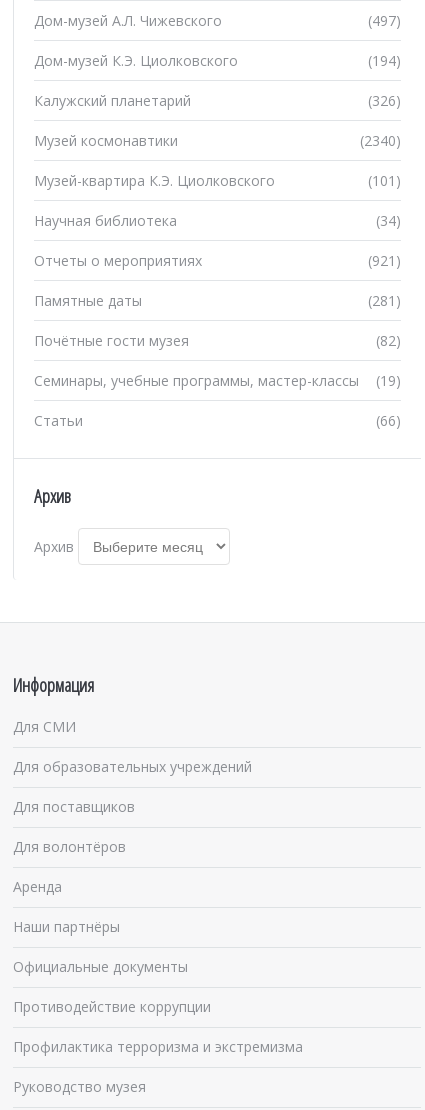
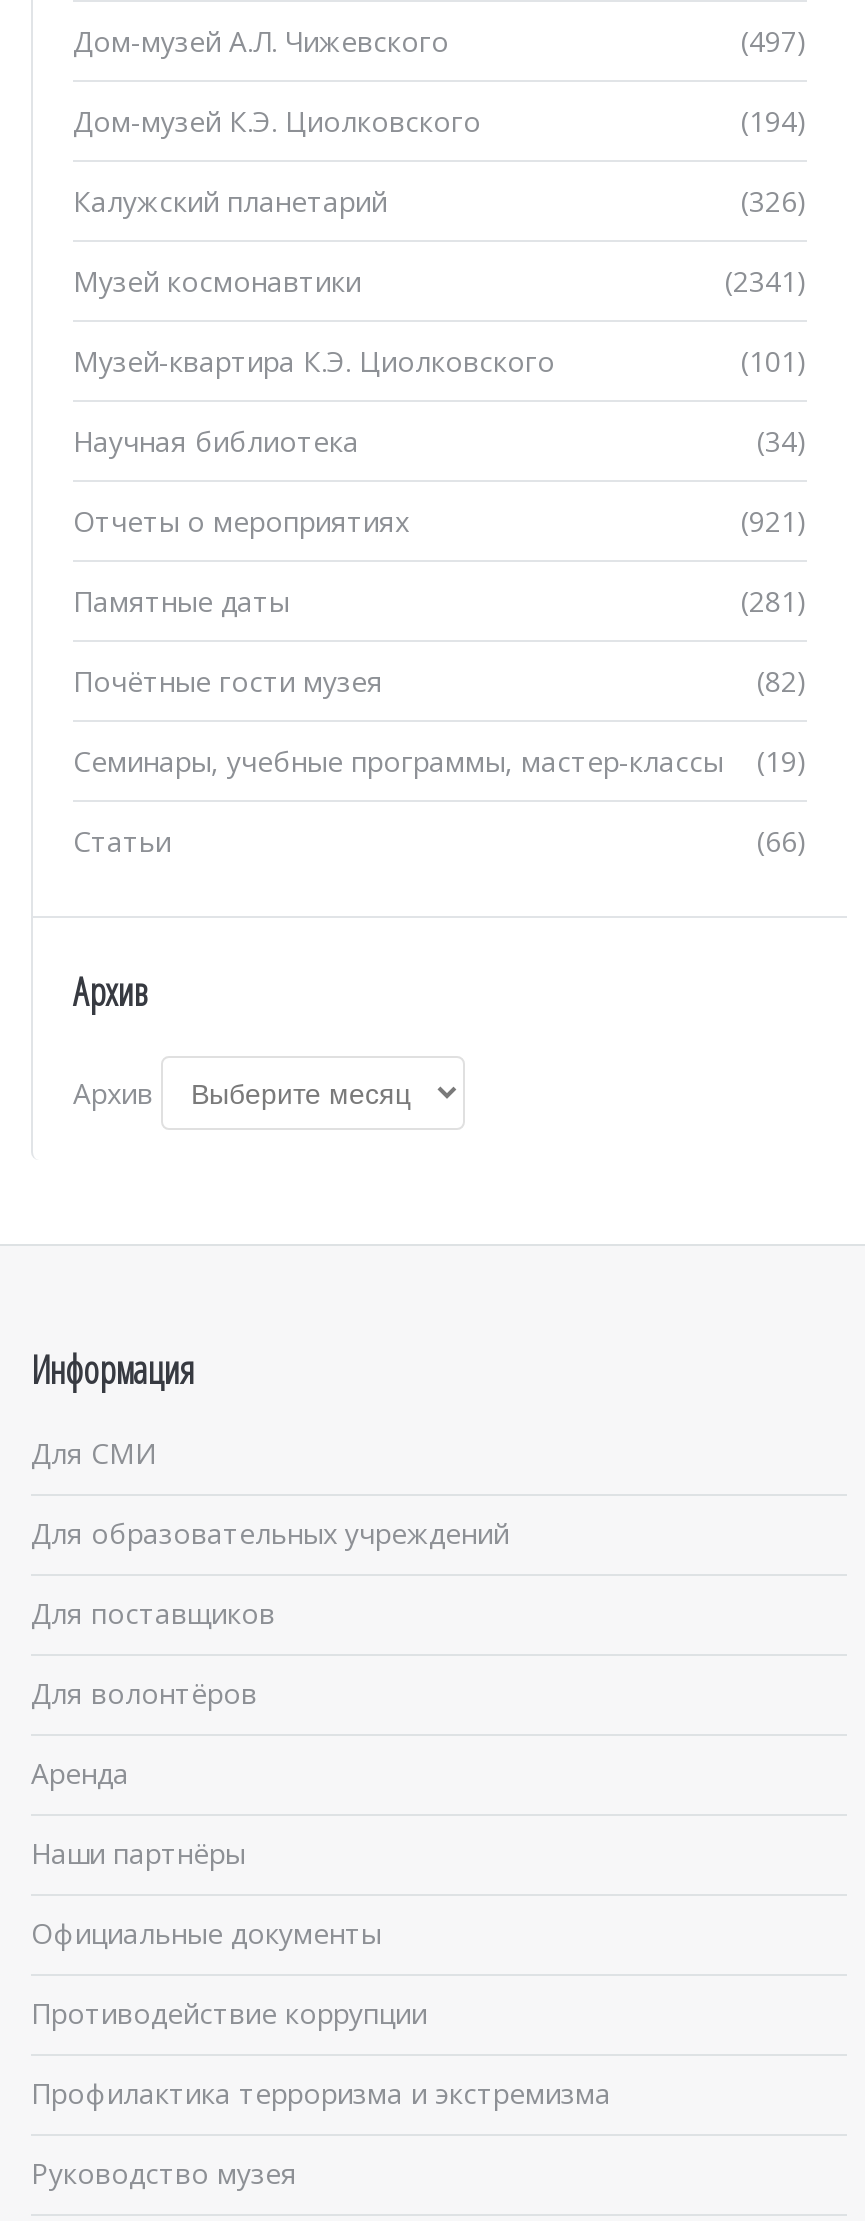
- (2340)
+ (2341)
